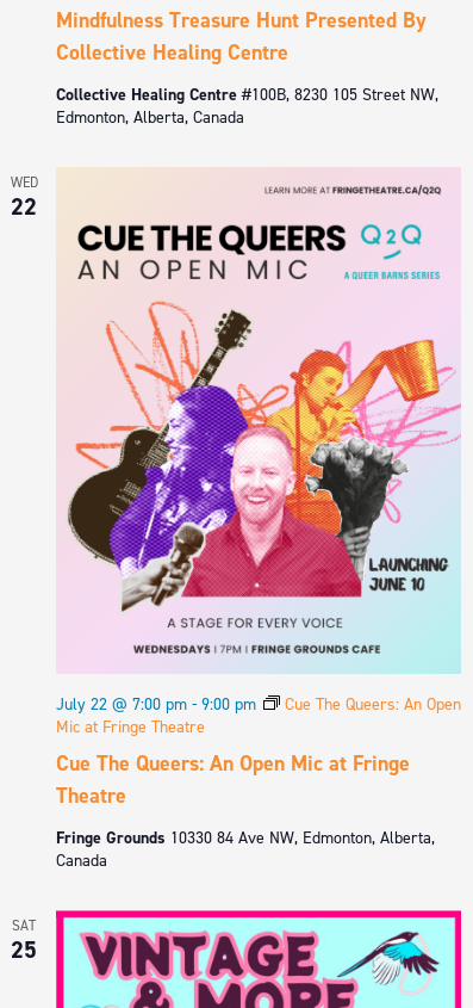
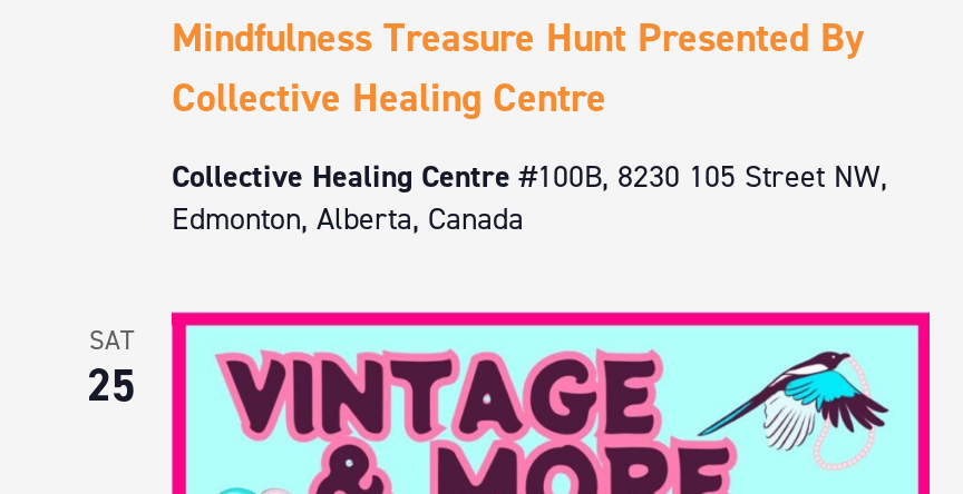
- [image]
- WED
- 22

- [image]
- July 22 @ 7:00 pm - 9:00 pm
- Cue The Queers: An Open
- Mic at Fringe Theatre

- Cue The Queers: An Open Mic at Fringe
- Theatre

- Fringe Grounds 10330 84 Ave NW, Edmonton, Alberta,
- Canada
